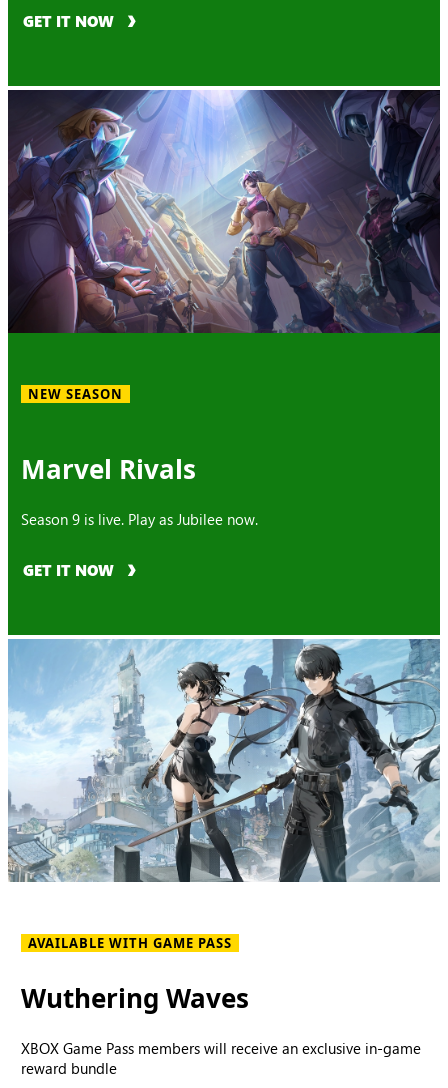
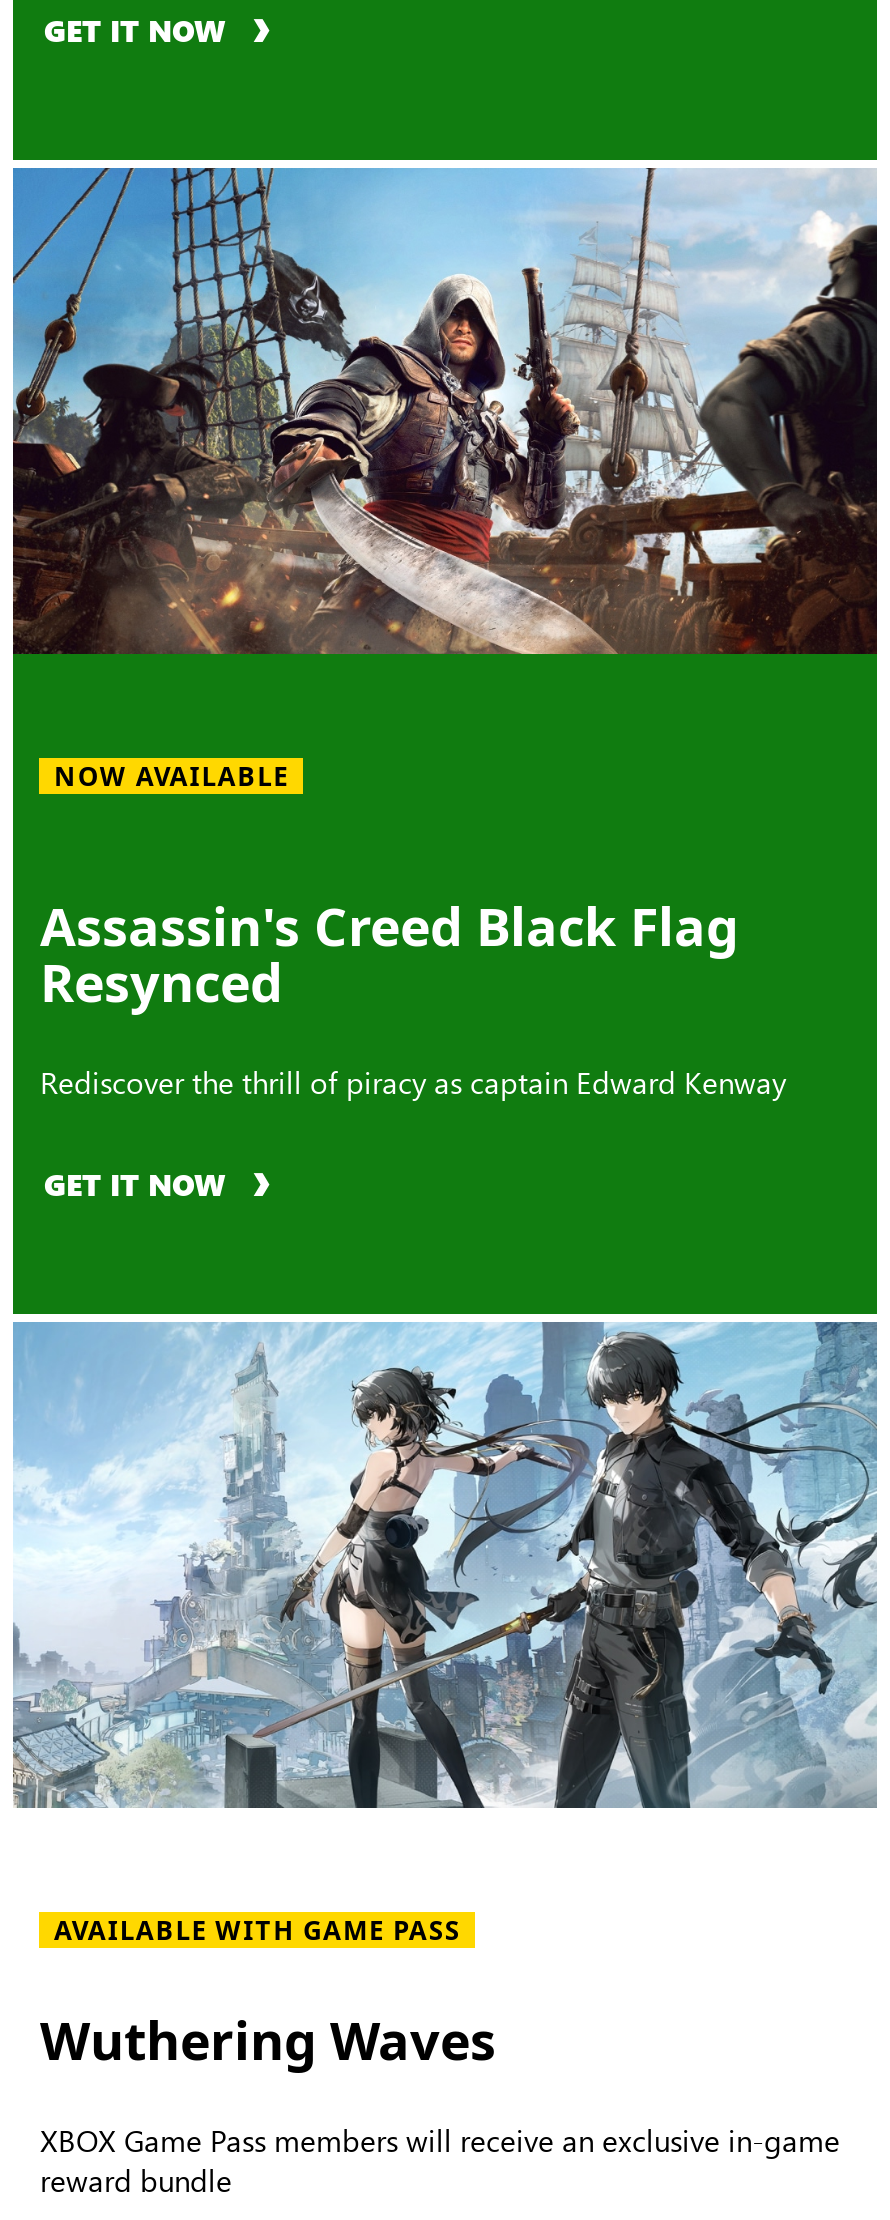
- [image]
+ [image]

- NEW SEASON
+ NOW AVAILABLE

- Marvel Rivals
+ Assassin's Creed Black Flag
+ Resynced

- Season 9 is live. Play as Jubilee now.
+ Rediscover the thrill of piracy as captain Edward Kenway
